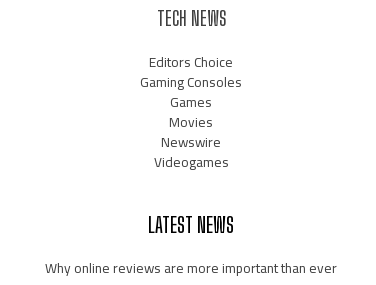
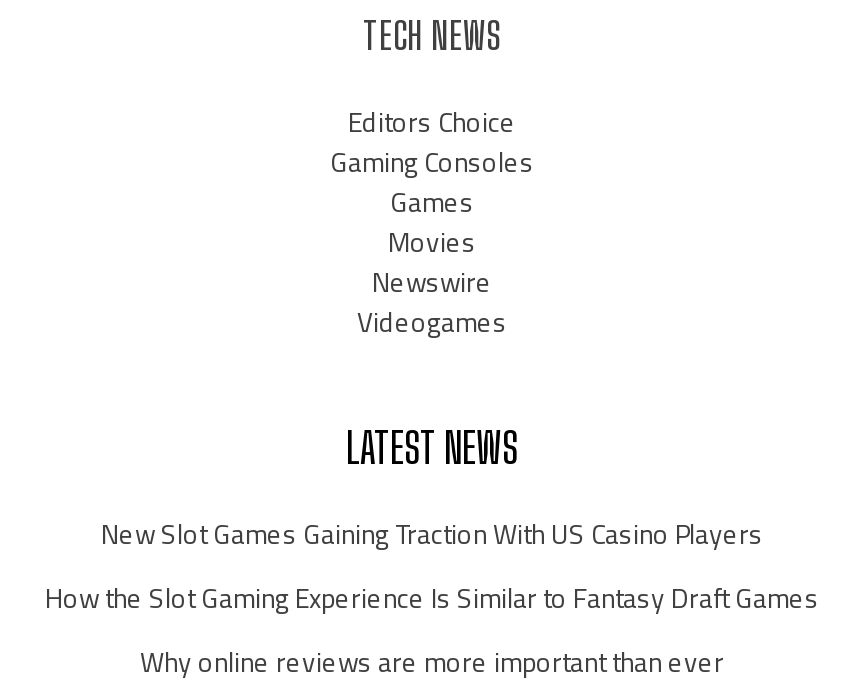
+ New Slot Games Gaining Traction With US Casino Players
+ How the Slot Gaming Experience Is Similar to Fantasy Draft Games
